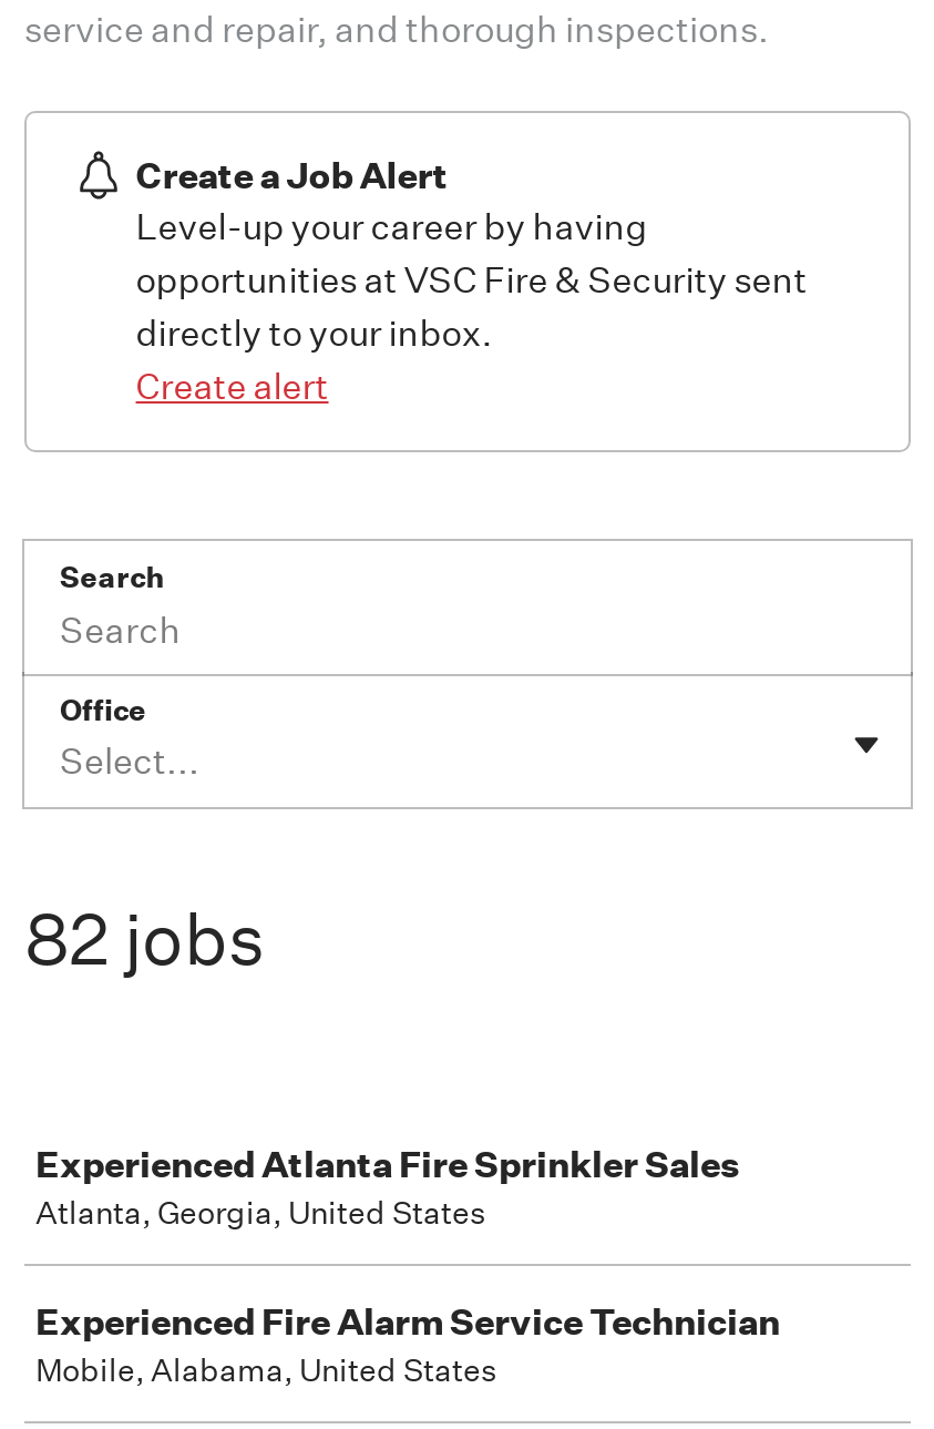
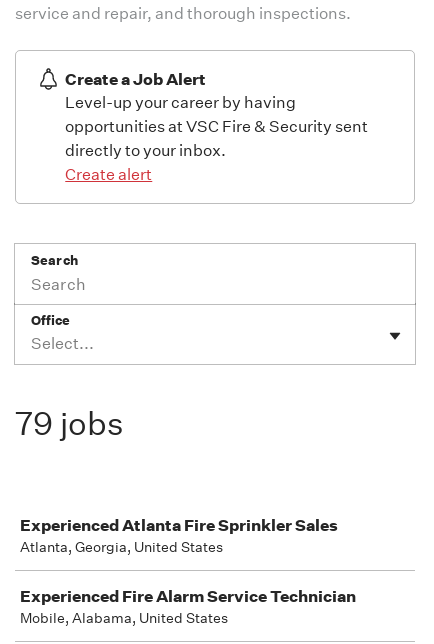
- 82 jobs
+ 79 jobs
